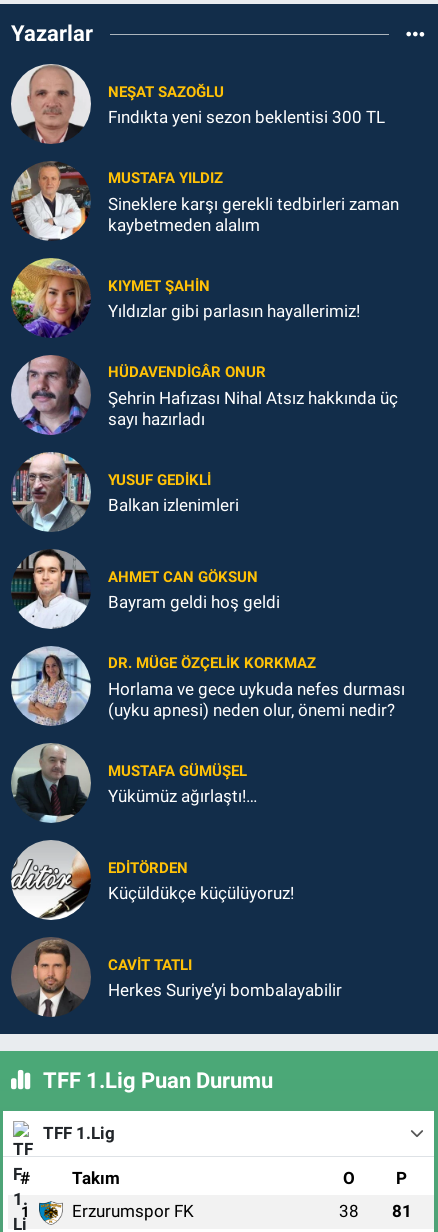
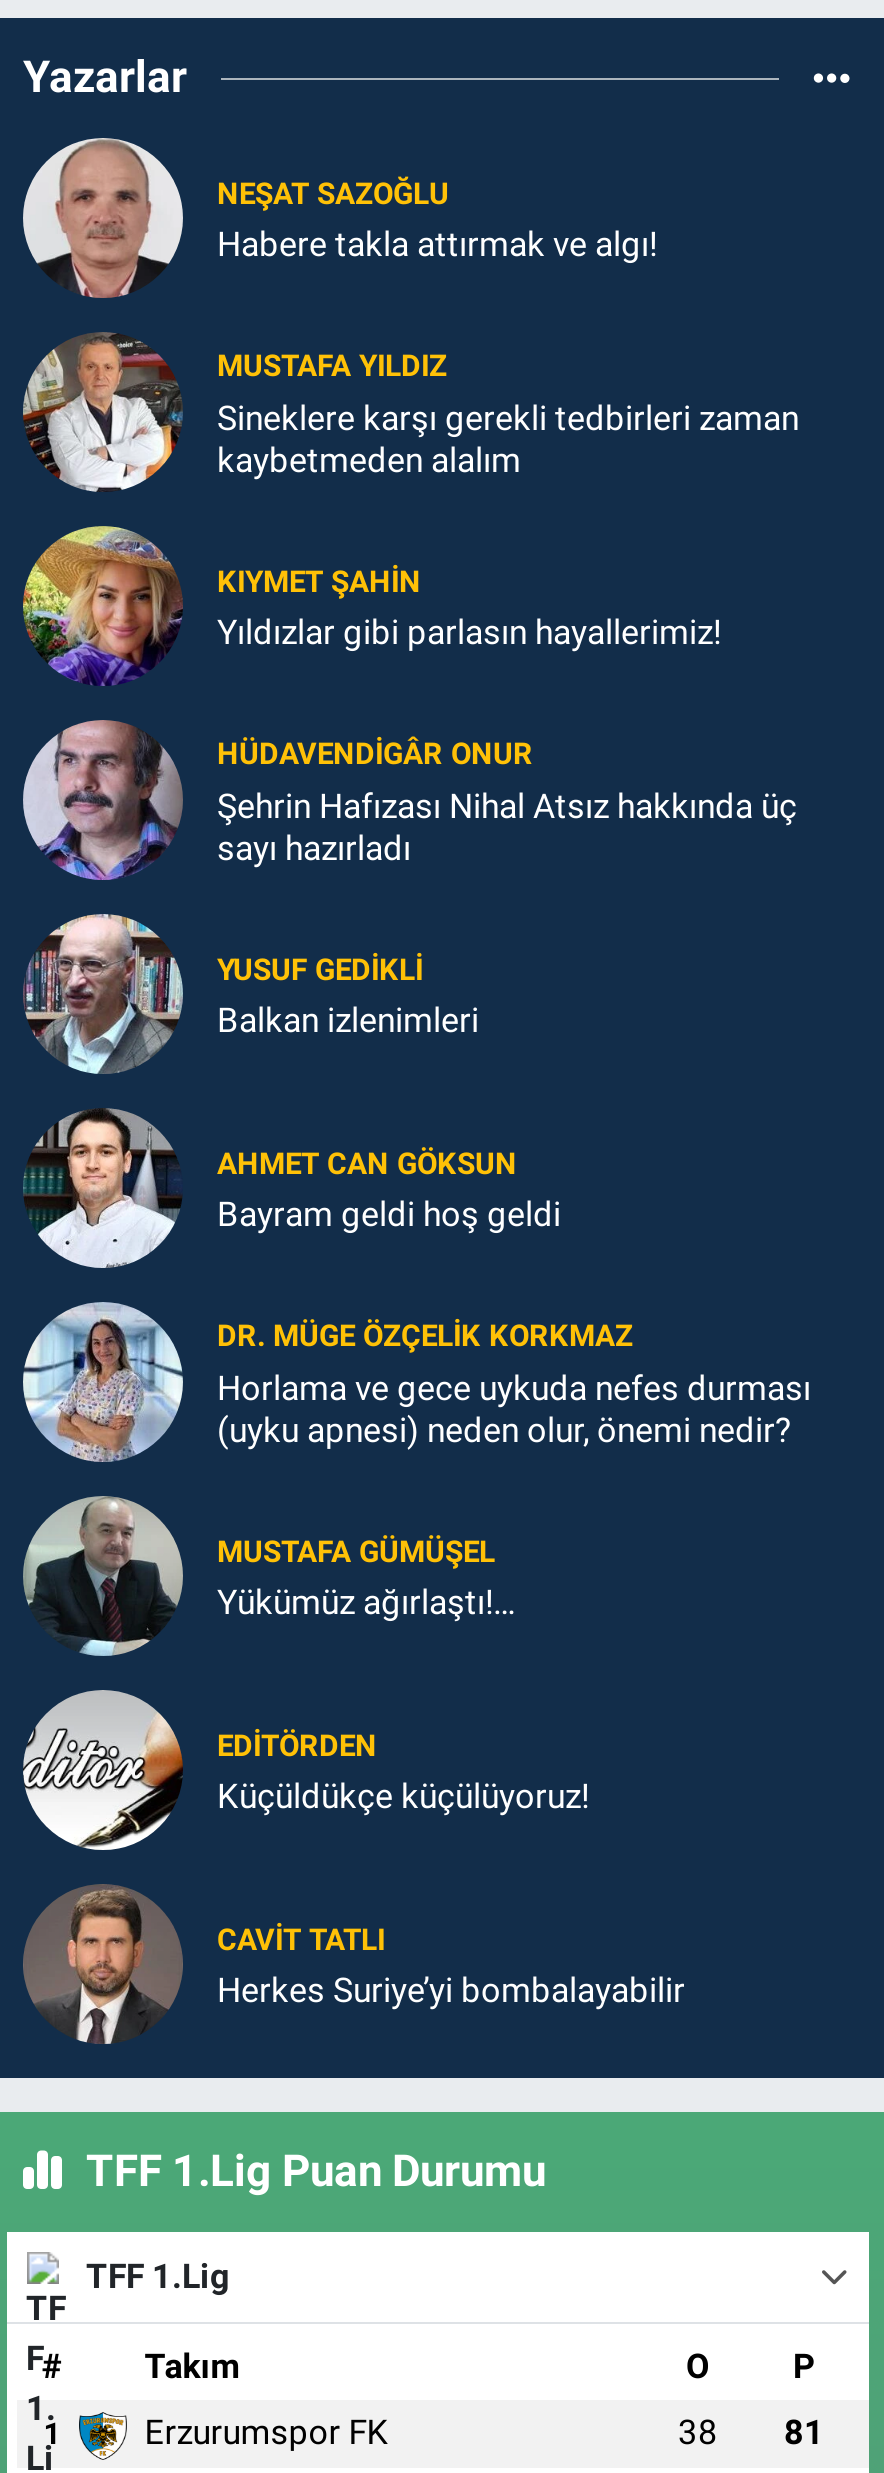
- Fındıkta yeni sezon beklentisi 300 TL
+ Habere takla attırmak ve algı!
